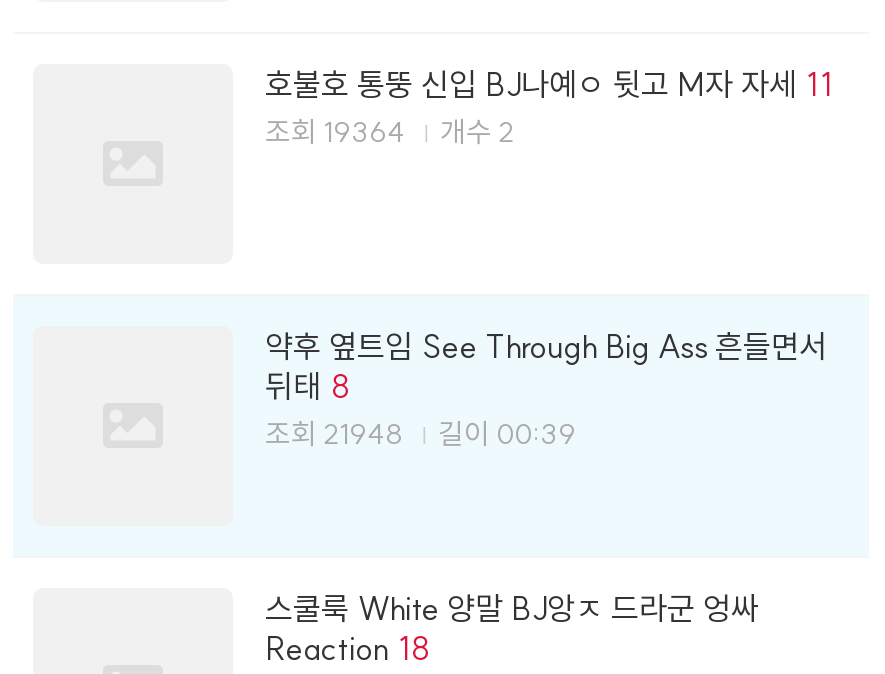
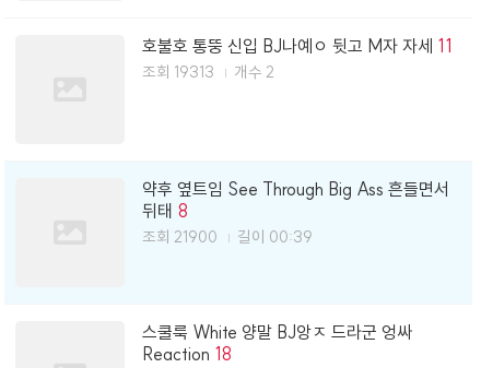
- 조회 19364 개수 2
+ 조회 19313 개수 2

- 조회 21948 길이 00:39
+ 조회 21900 길이 00:39
